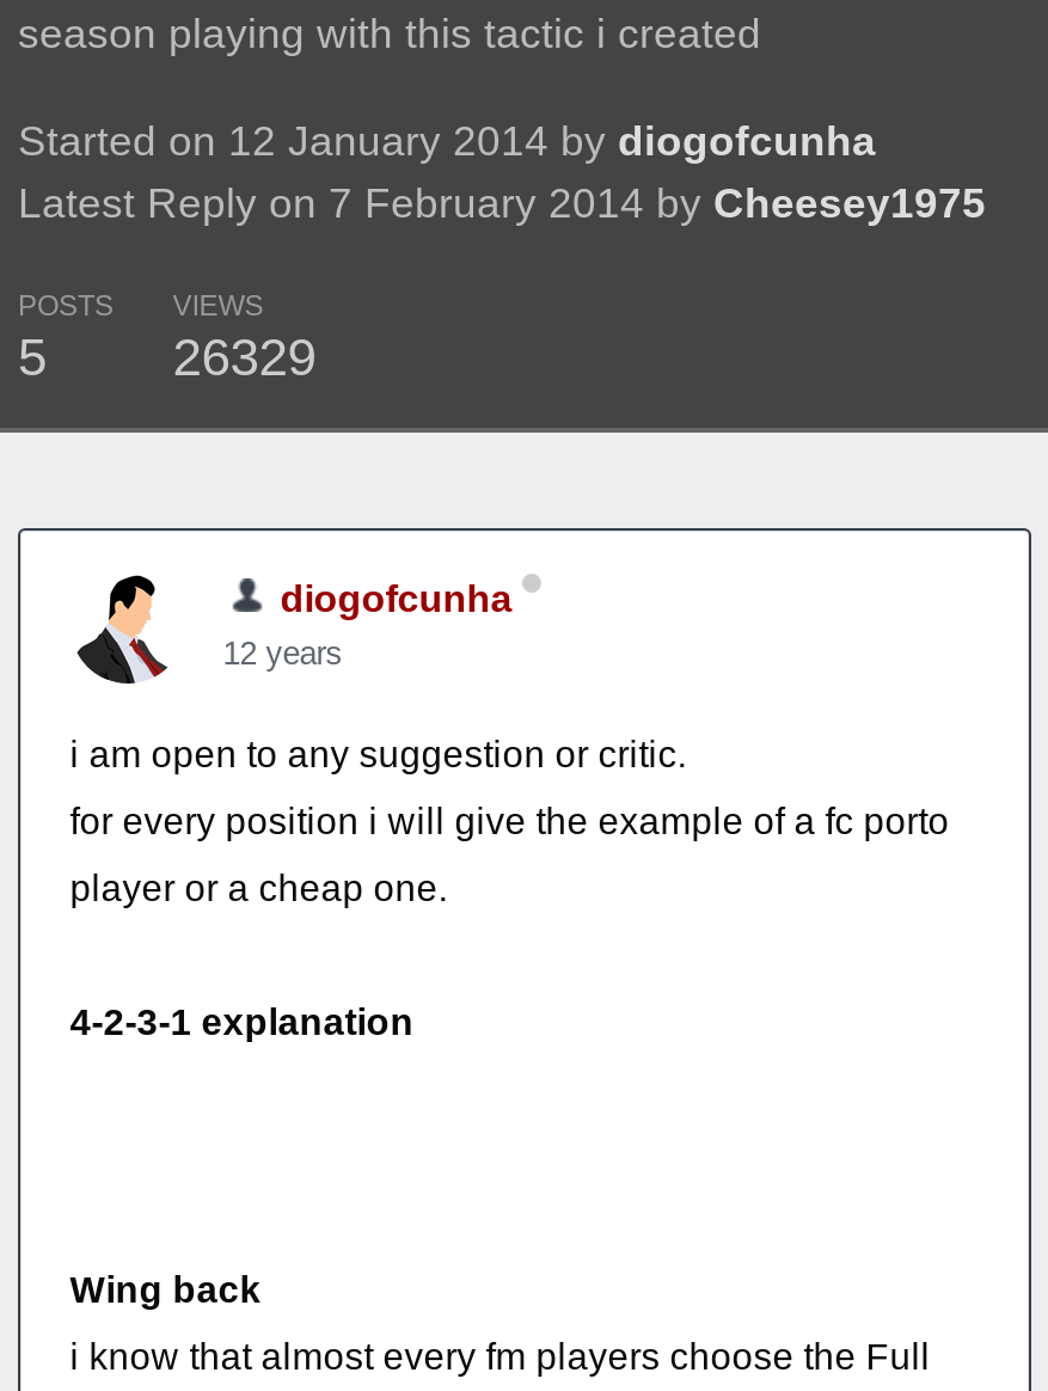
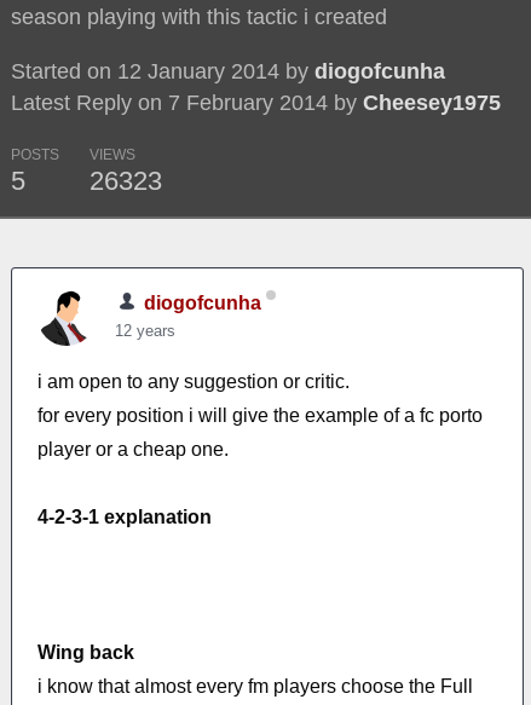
- 26329
+ 26323
